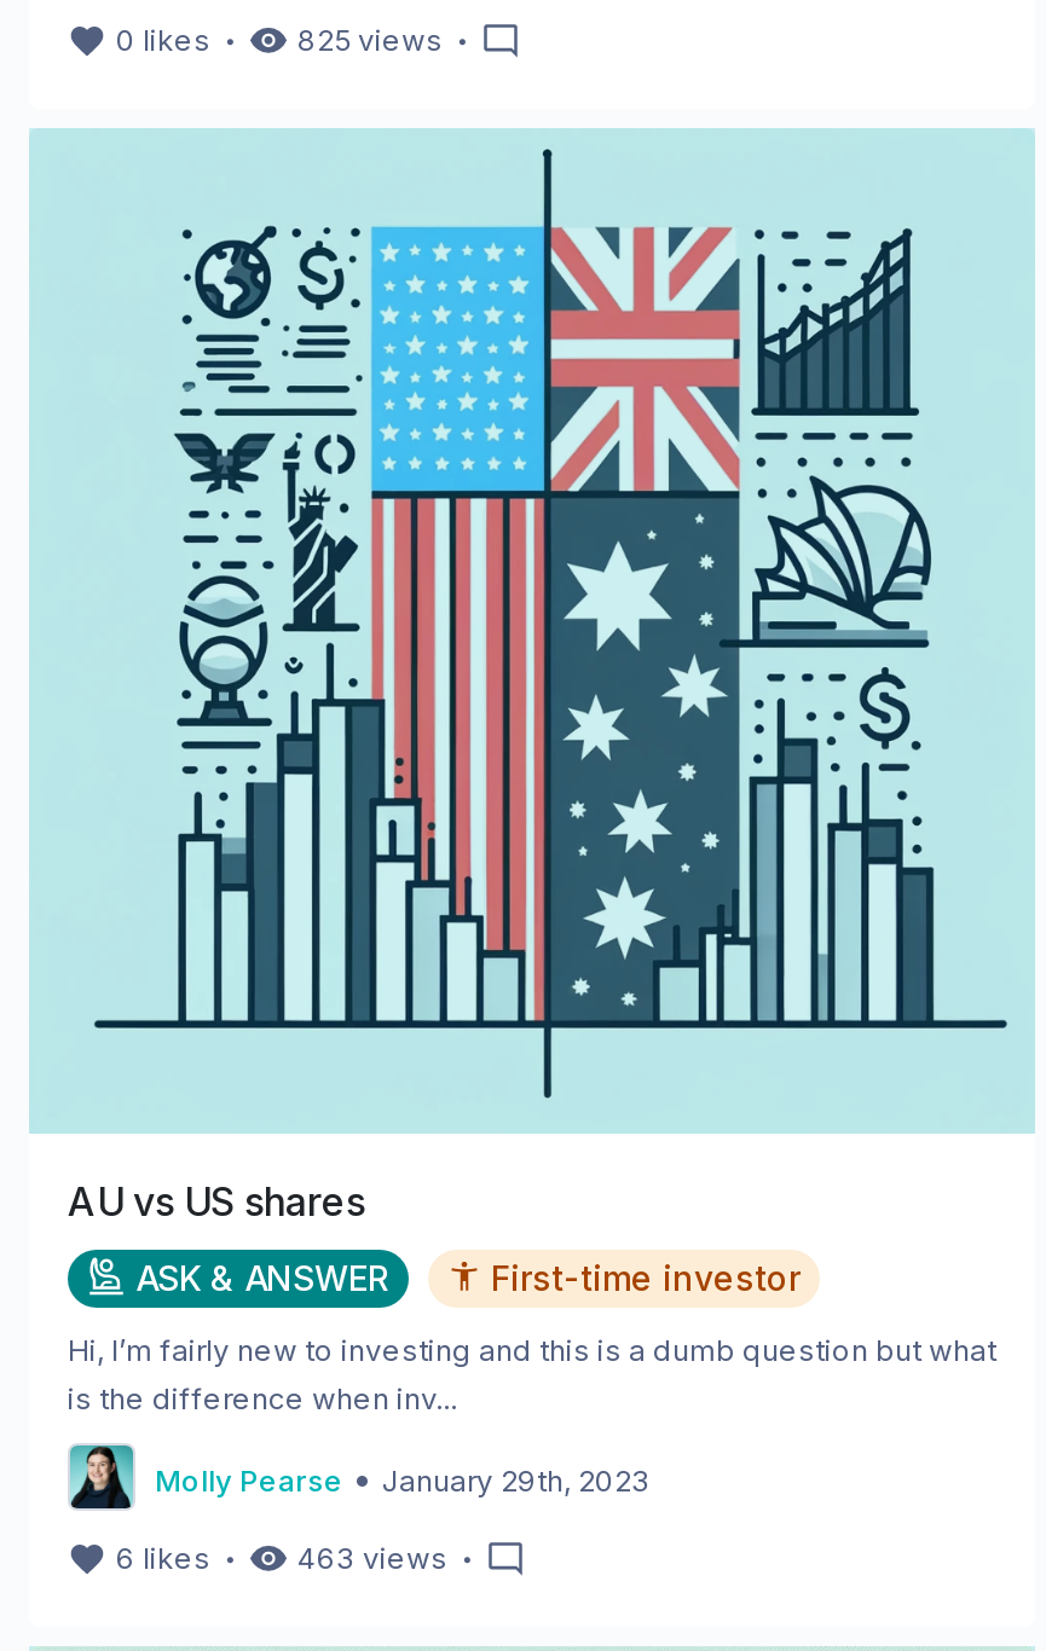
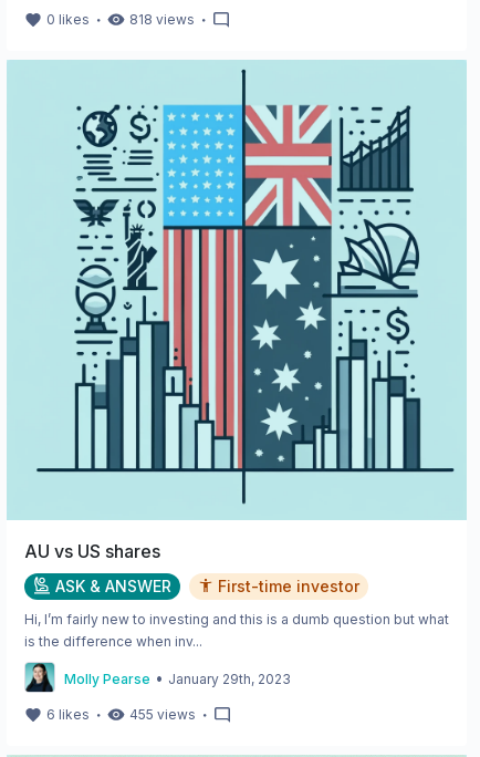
- 825 views・
+ 818 views・

- 6 likes・ 463 views・
+ 6 likes・ 455 views・
